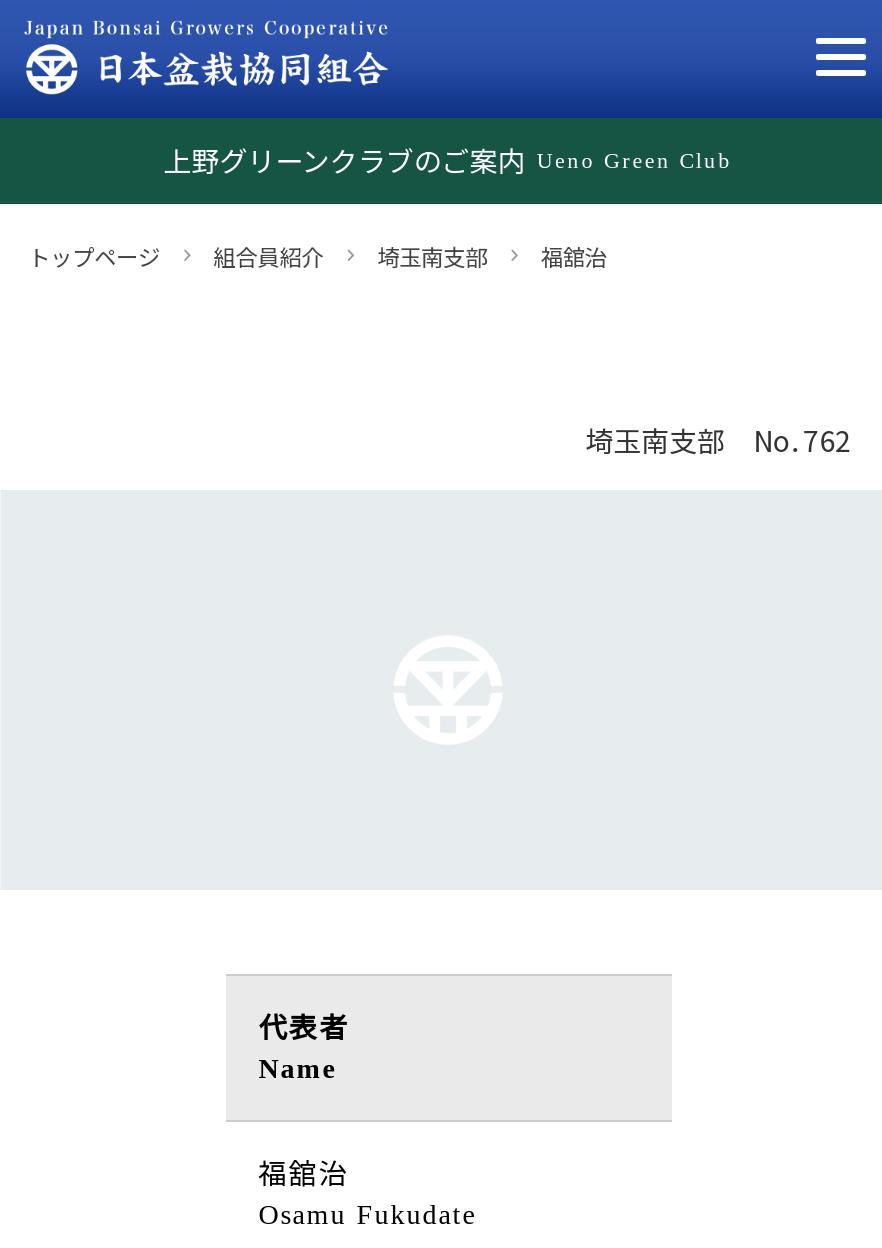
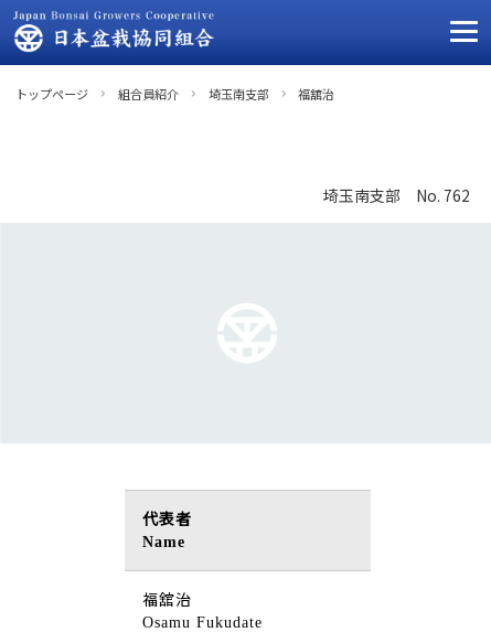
- 上野グリーンクラブのご案内 Ueno Green Club
